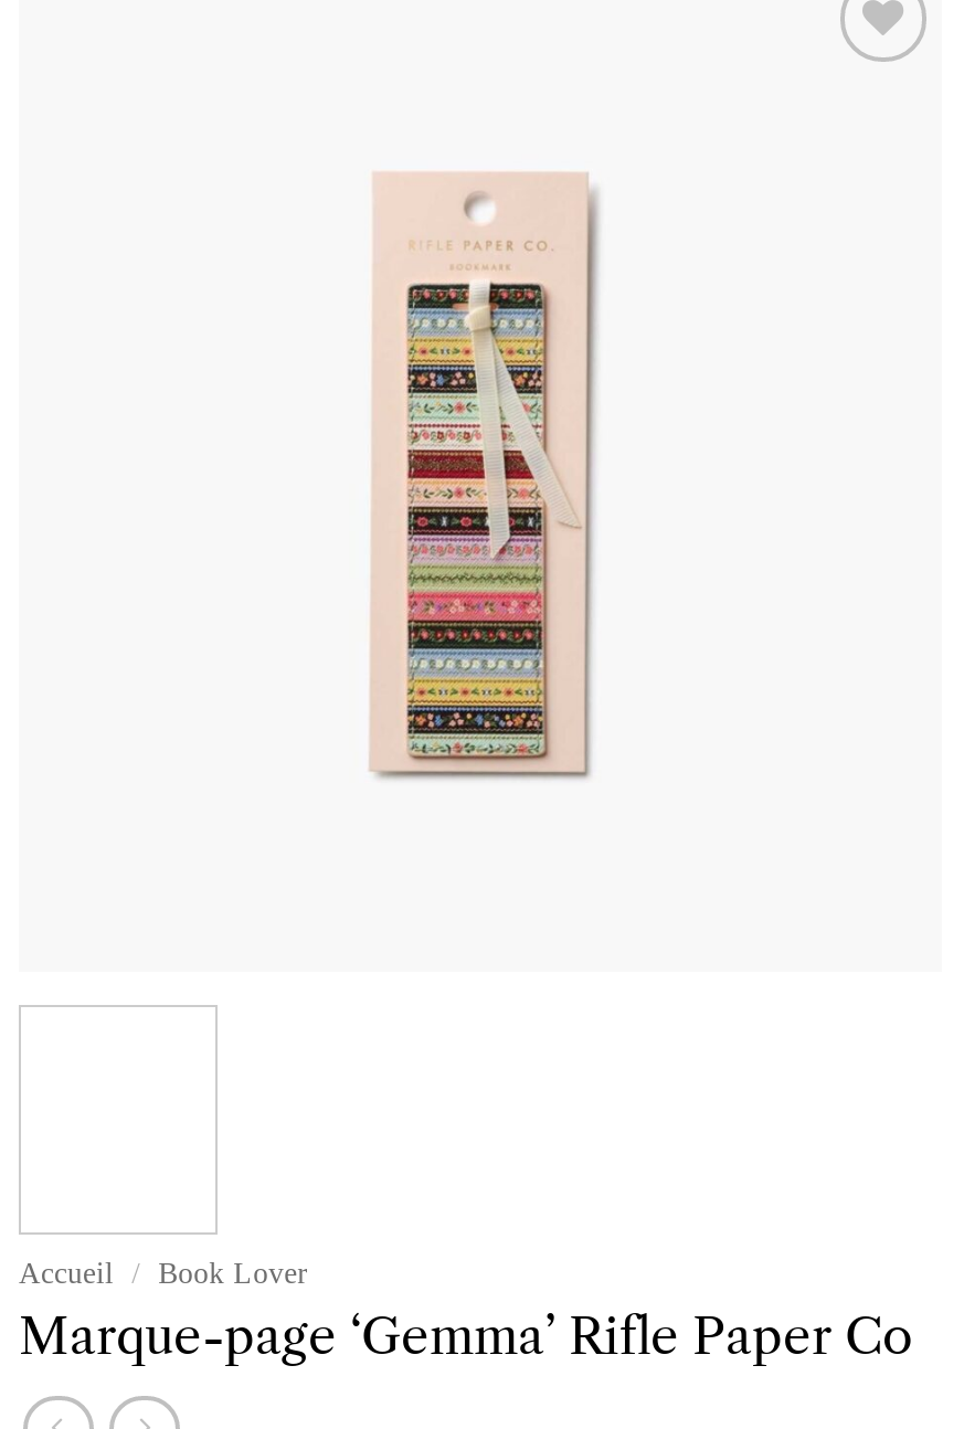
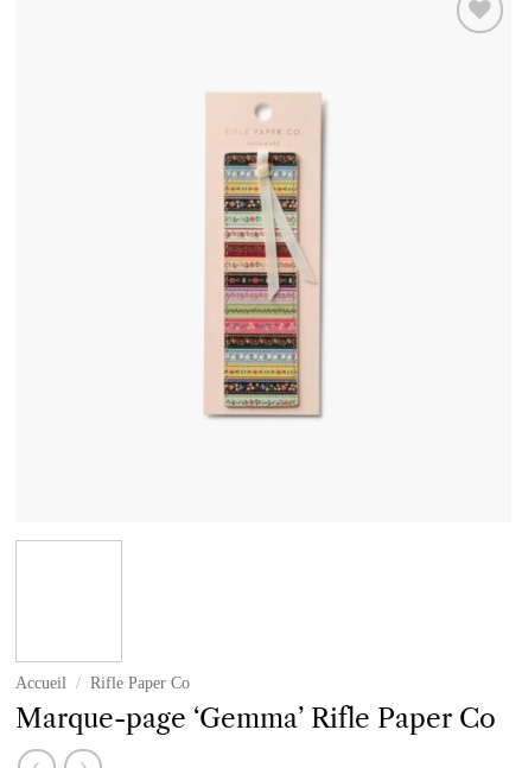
- Accueil / Book Lover
+ Accueil / Rifle Paper Co
